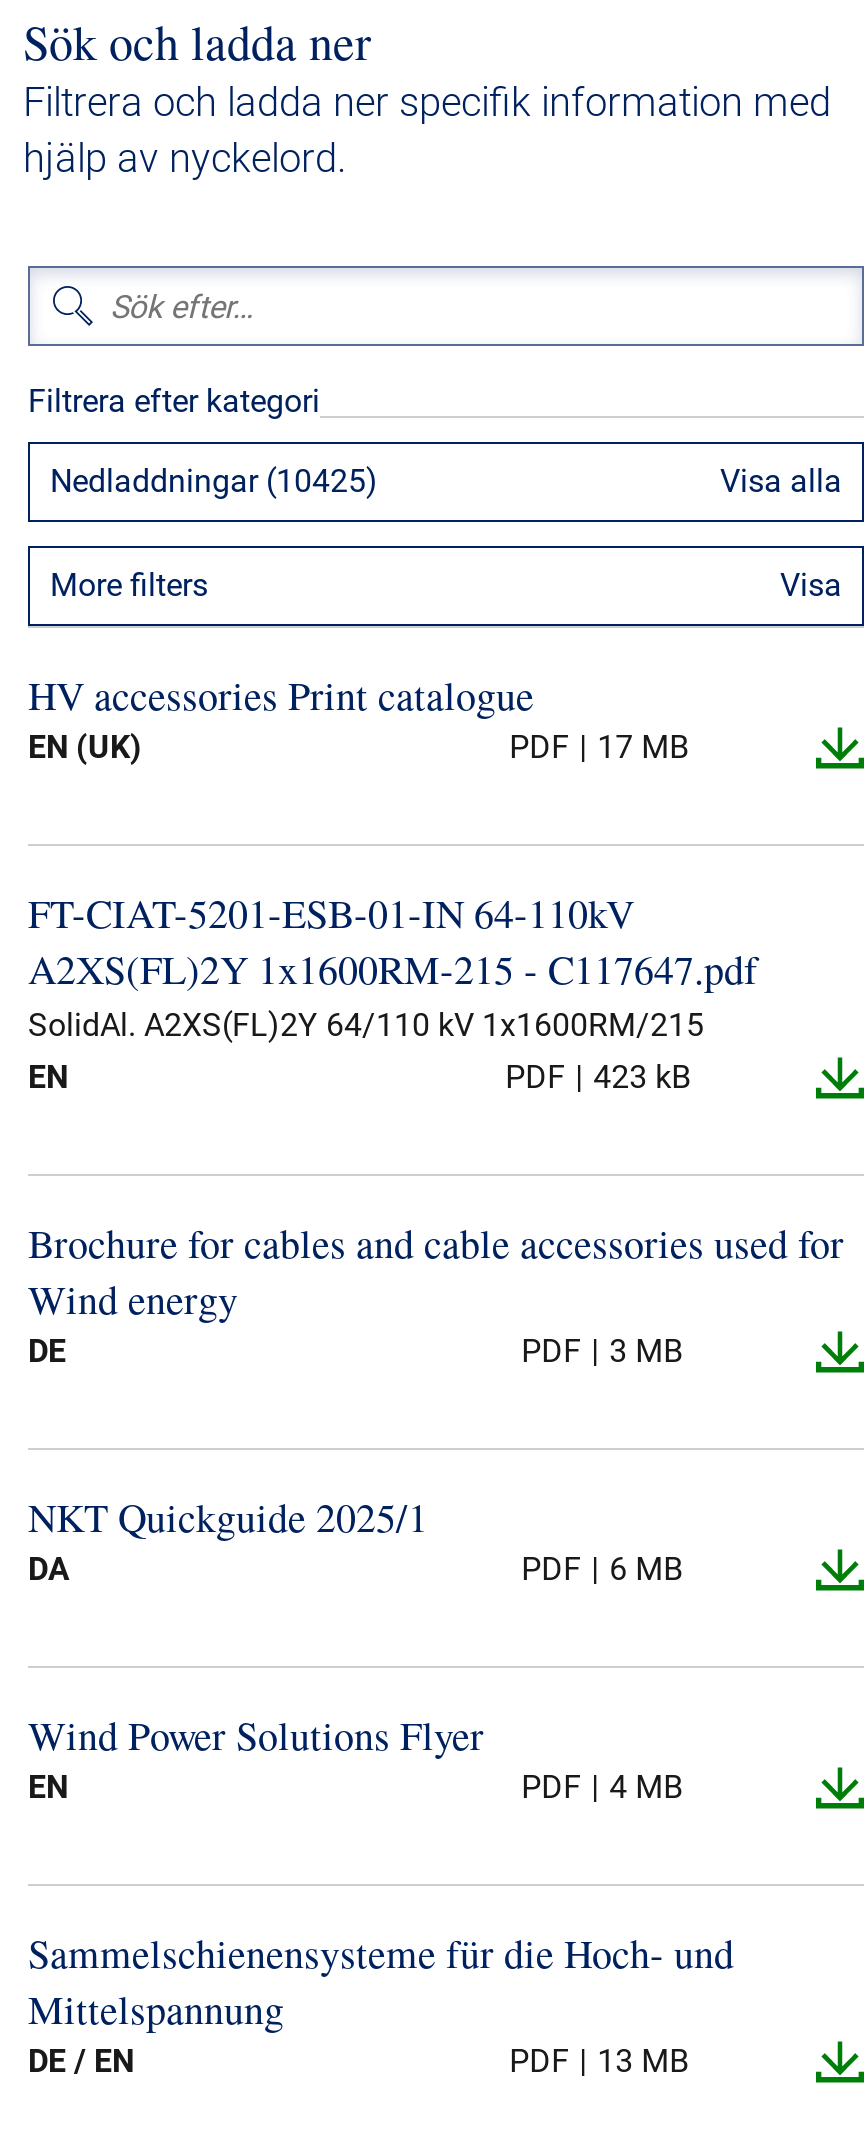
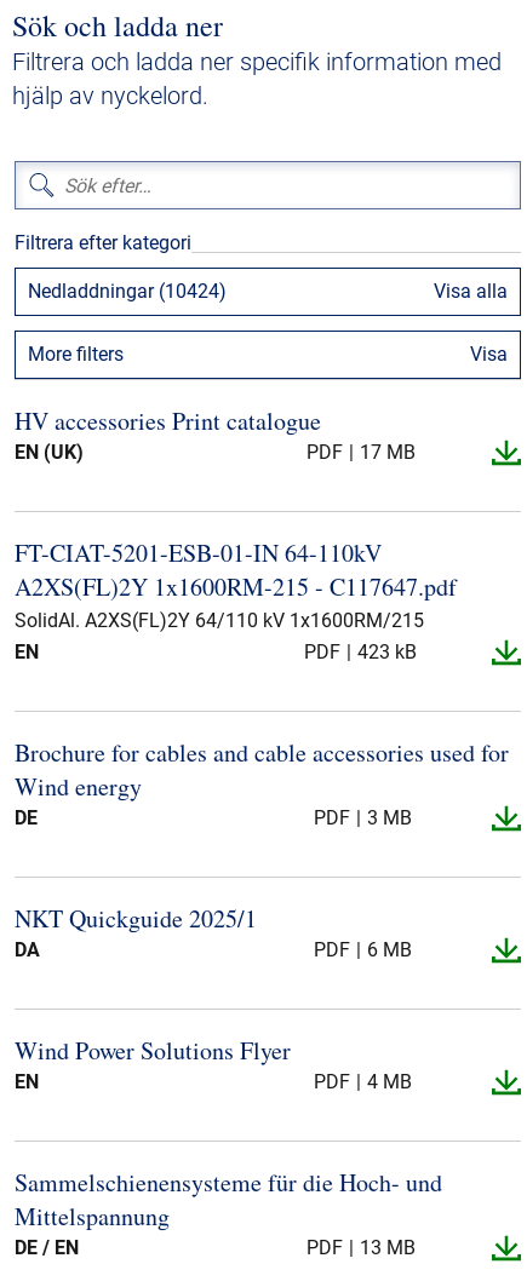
- Nedladdningar (10425)
+ Nedladdningar (10424)
